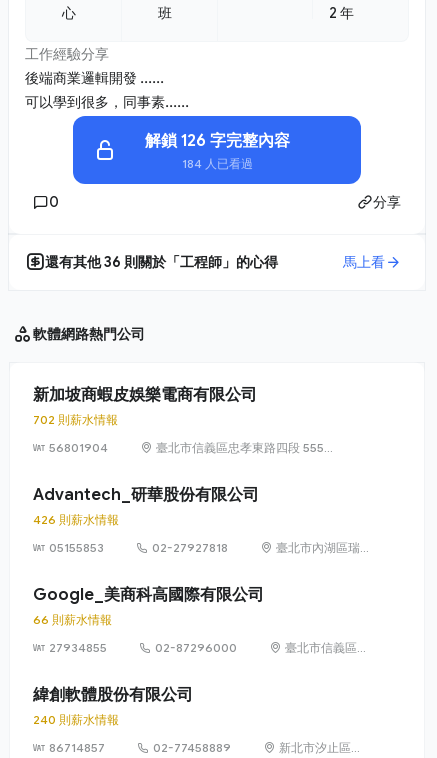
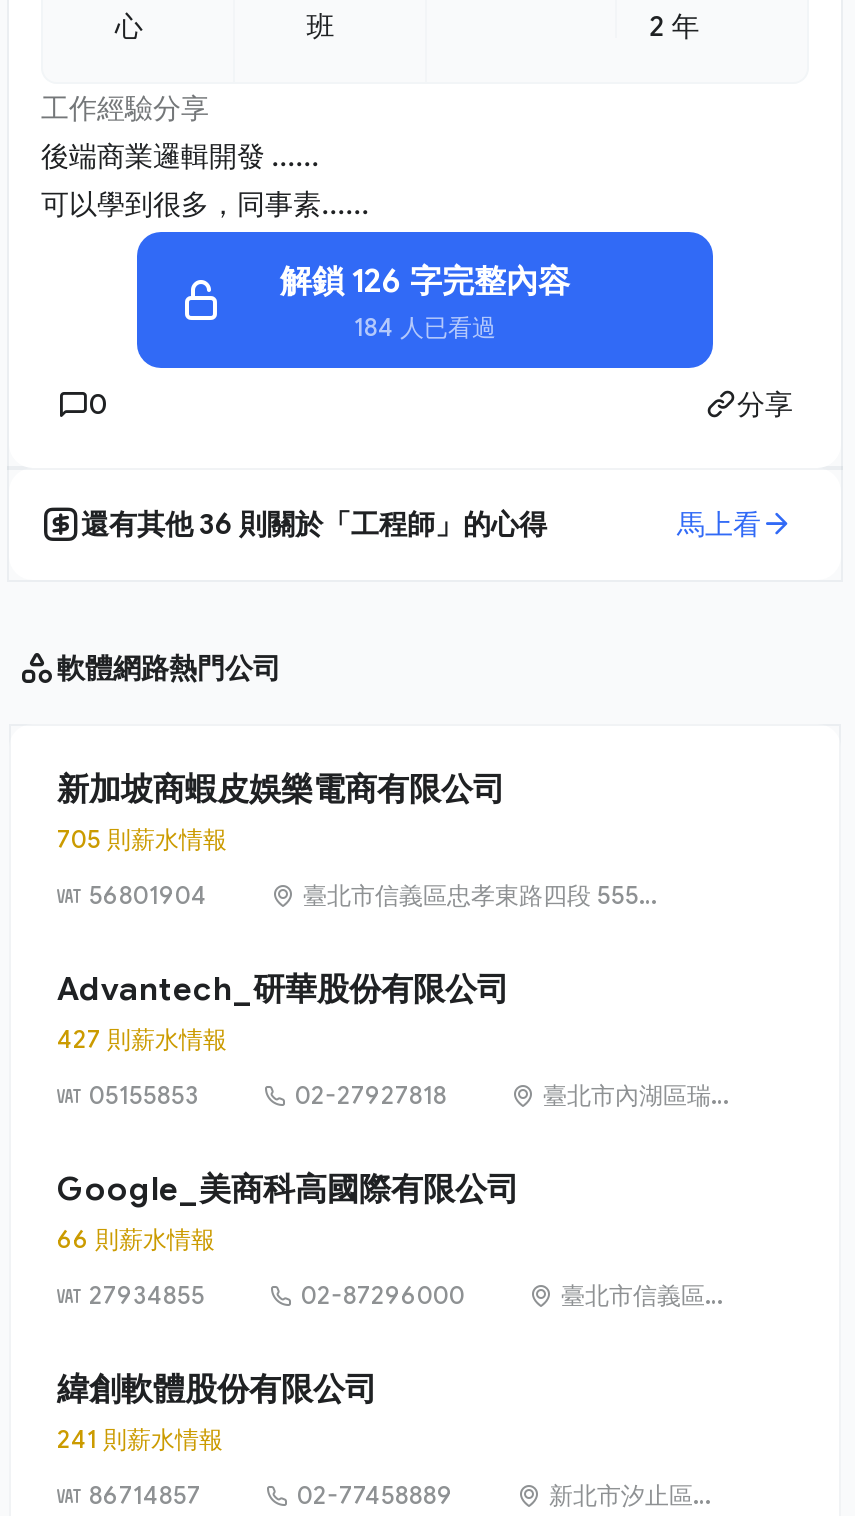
- 702 則薪水情報
+ 705 則薪水情報

- 426 則薪水情報
+ 427 則薪水情報

- 240 則薪水情報
+ 241 則薪水情報
